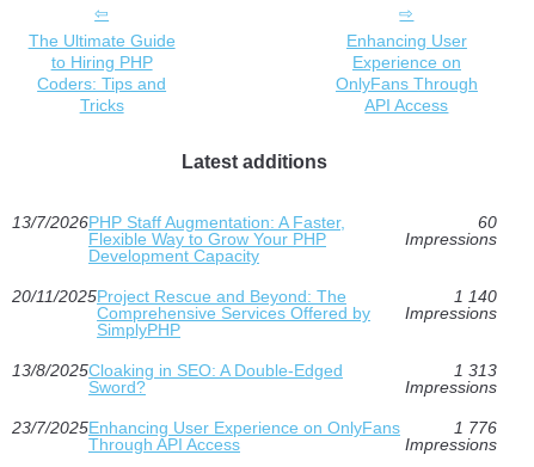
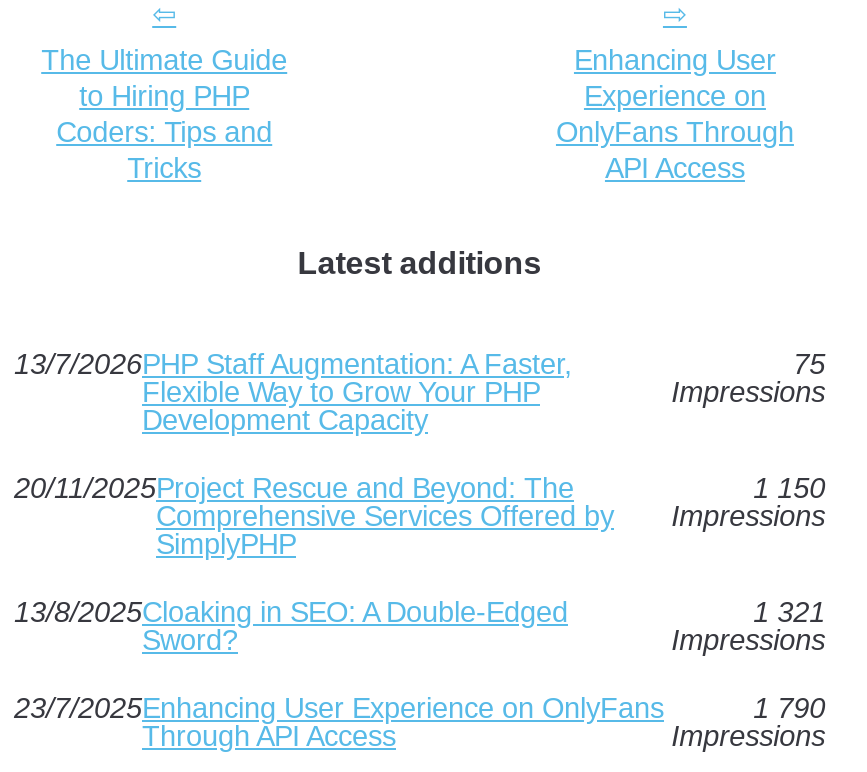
- 60
+ 75

- 1 140
+ 1 150

- 1 313
+ 1 321

- 1 776
+ 1 790
